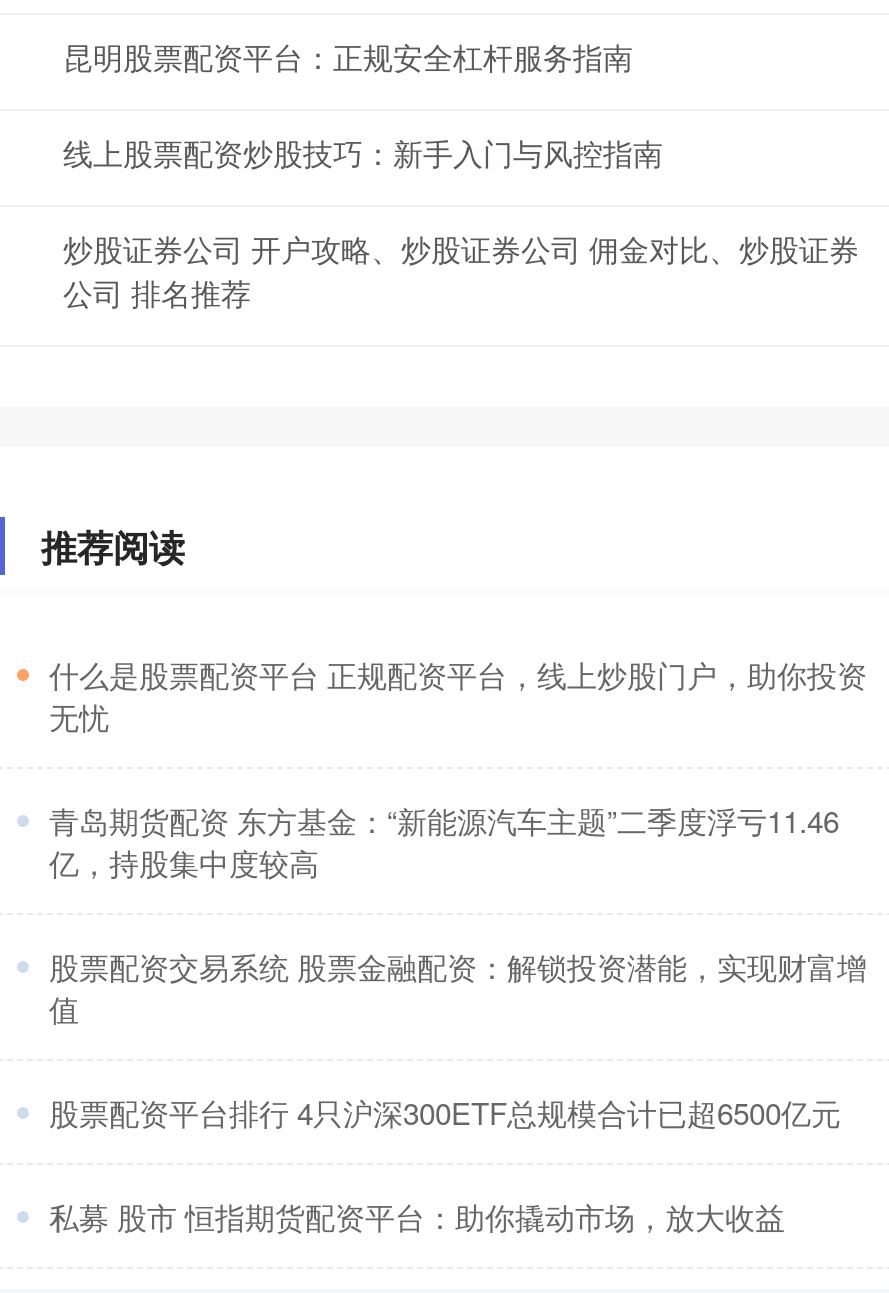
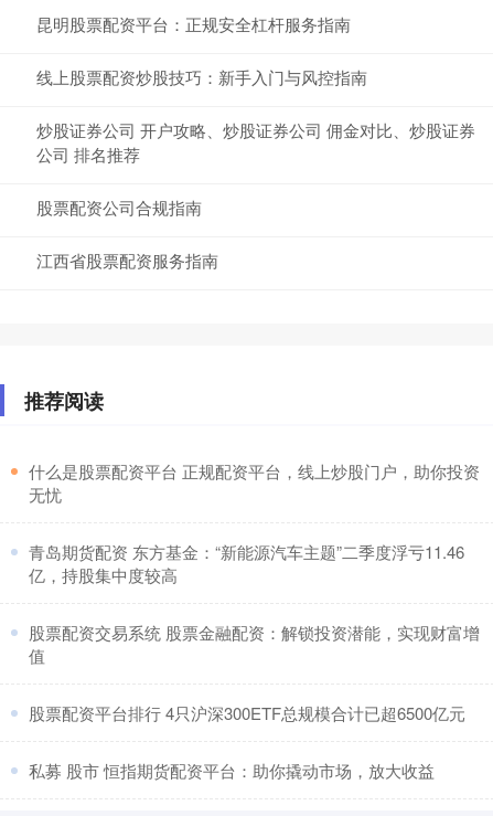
+ 股票配资公司合规指南
+ 江西省股票配资服务指南
